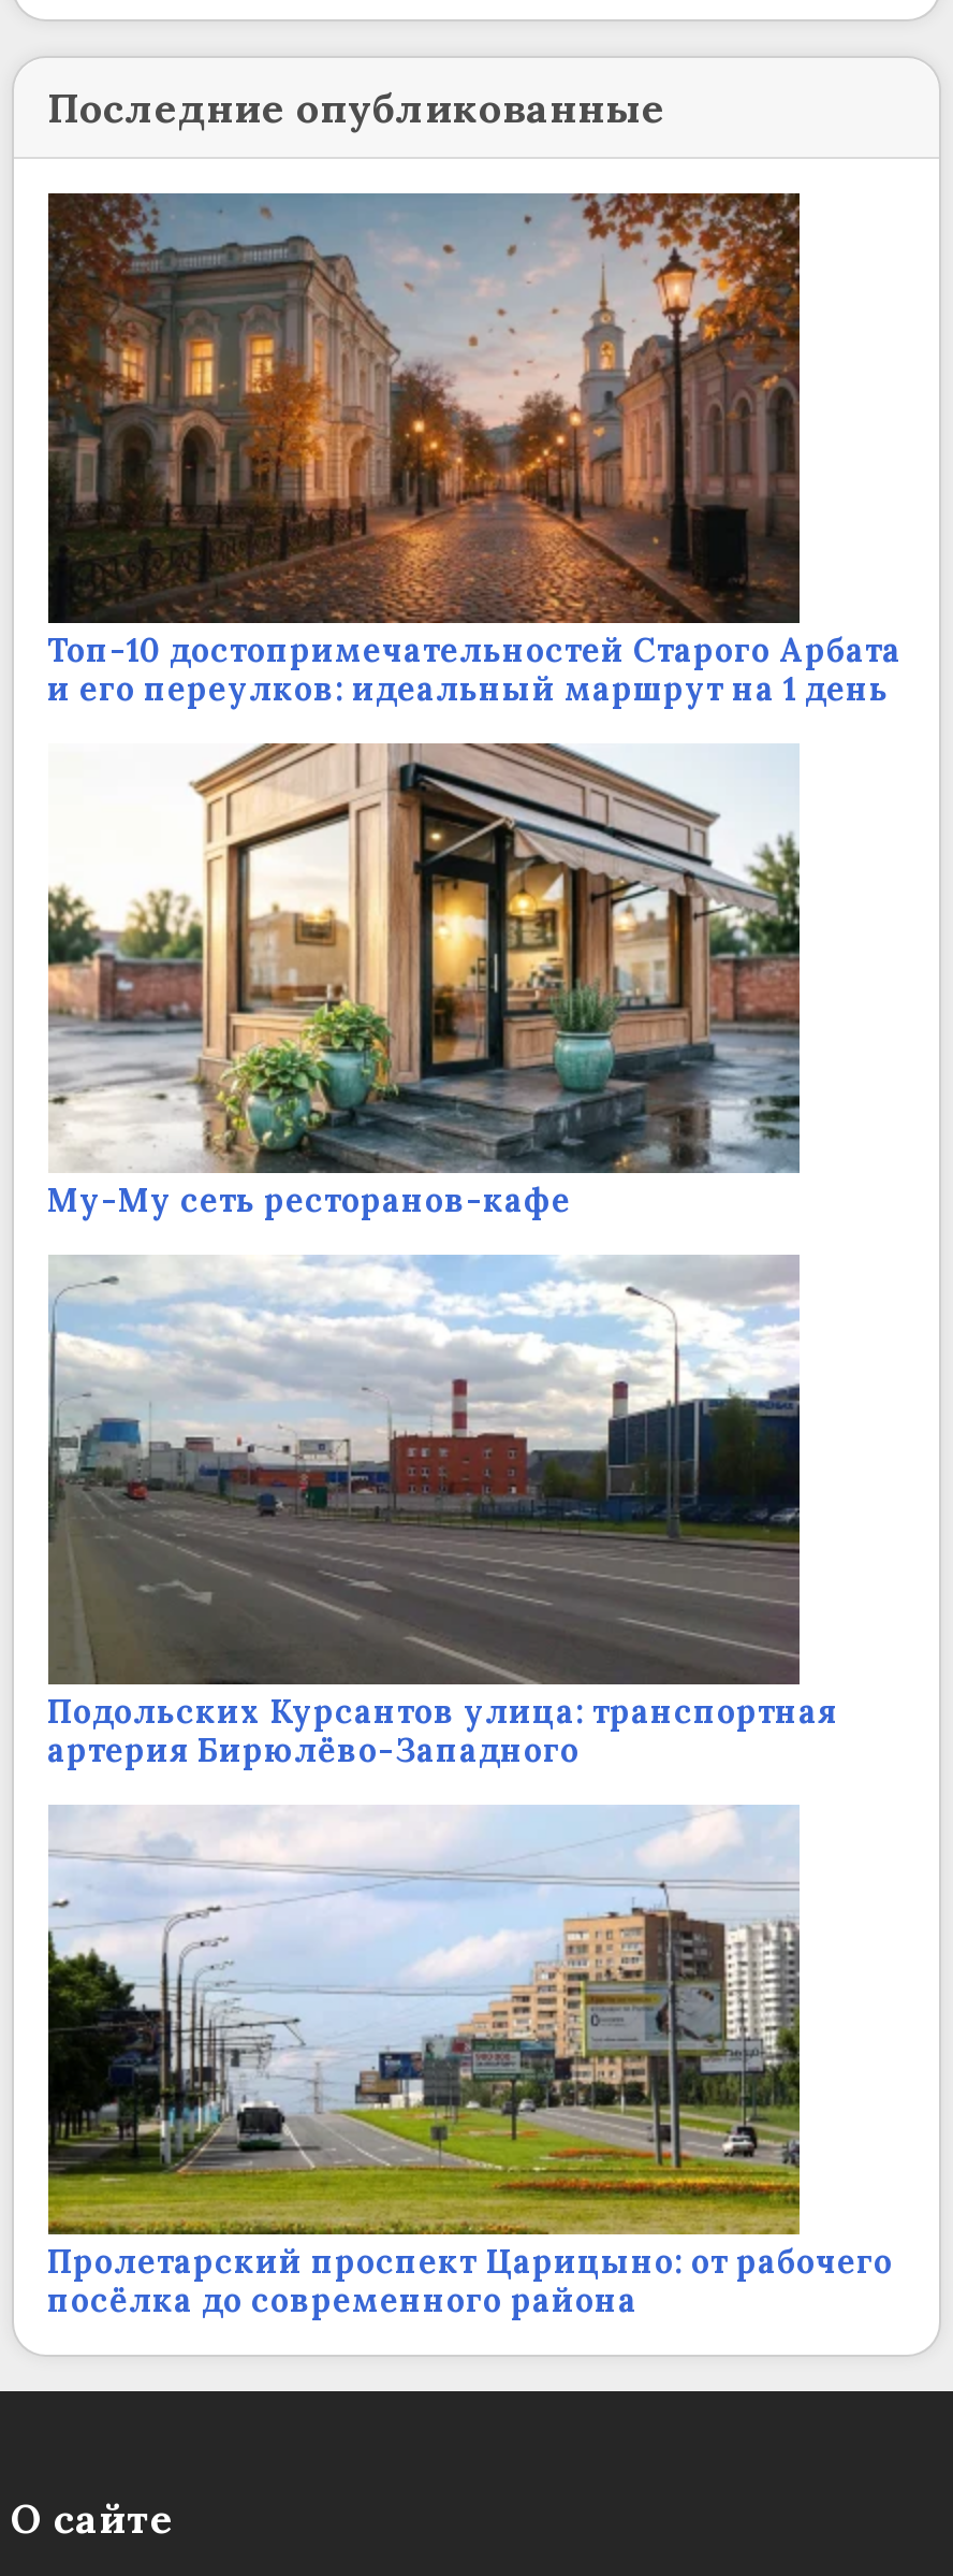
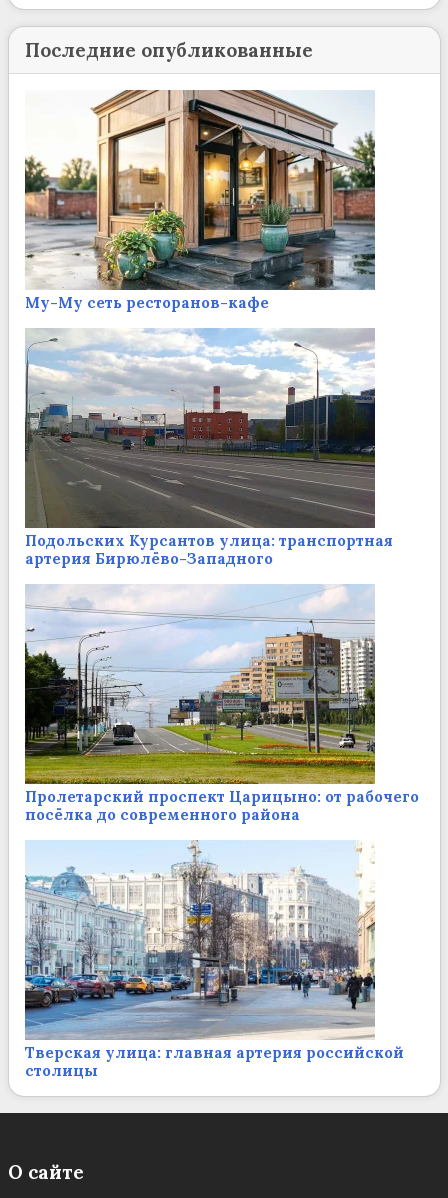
- [image]
- Топ-10 достопримечательностей Старого Арбата
- и его переулков: идеальный маршрут на 1 день

moved up: [image] | Му-Му сеть ресторанов-кафе | Подольских Курсантов улица: транспортная | артерия Бирюлёво-Западного | Пролетарский проспект Царицыно: от рабочего | посёлка до современного района

+ [image]
+ Тверская улица: главная артерия российской
+ столицы
